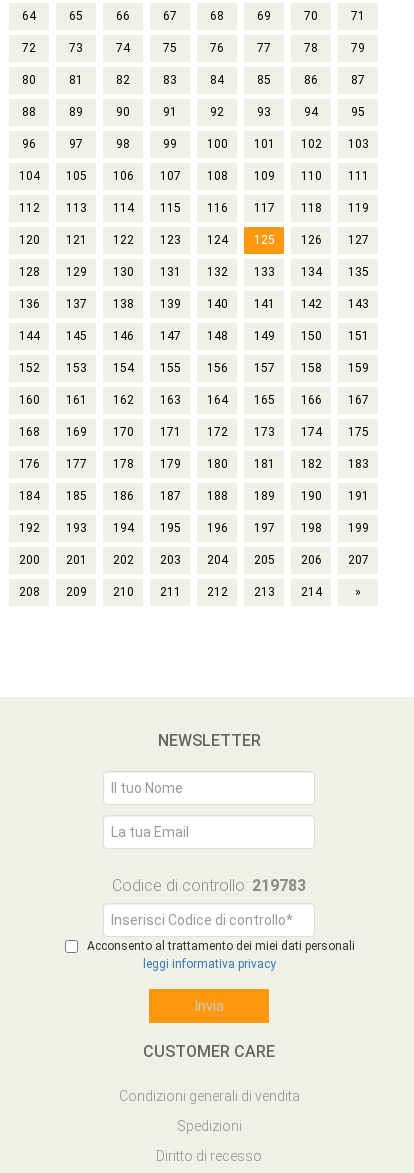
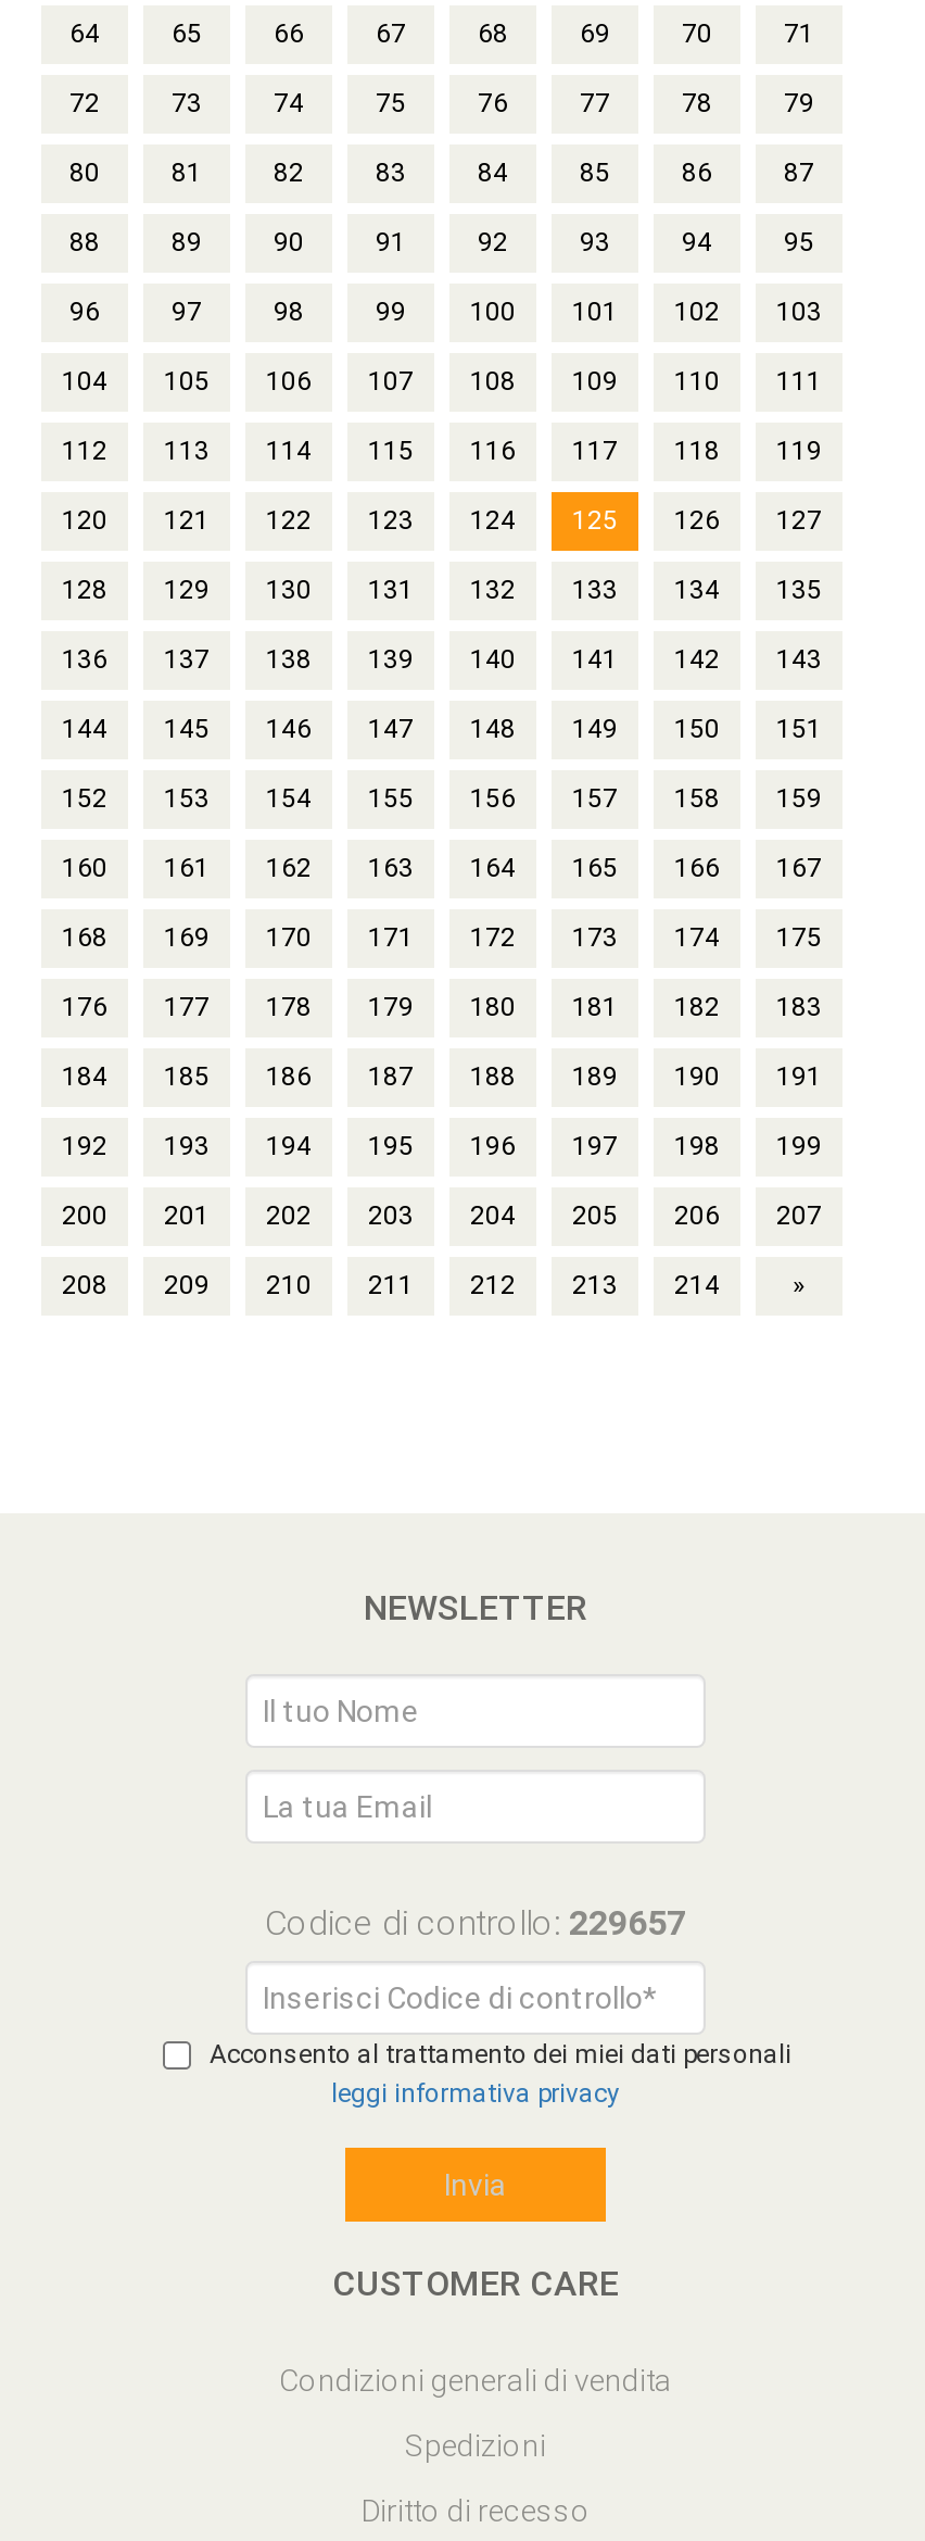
- Codice di controllo: 219783
+ Codice di controllo: 229657
